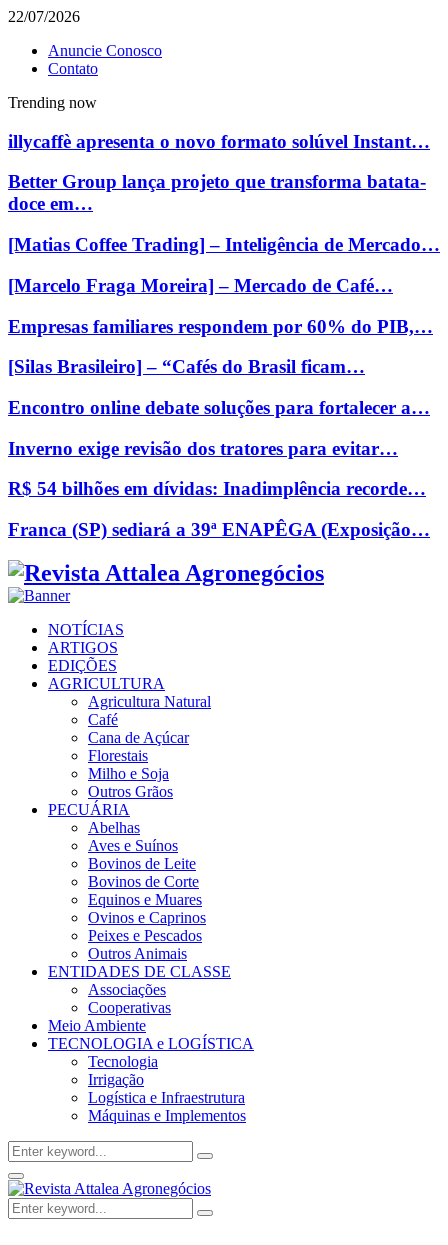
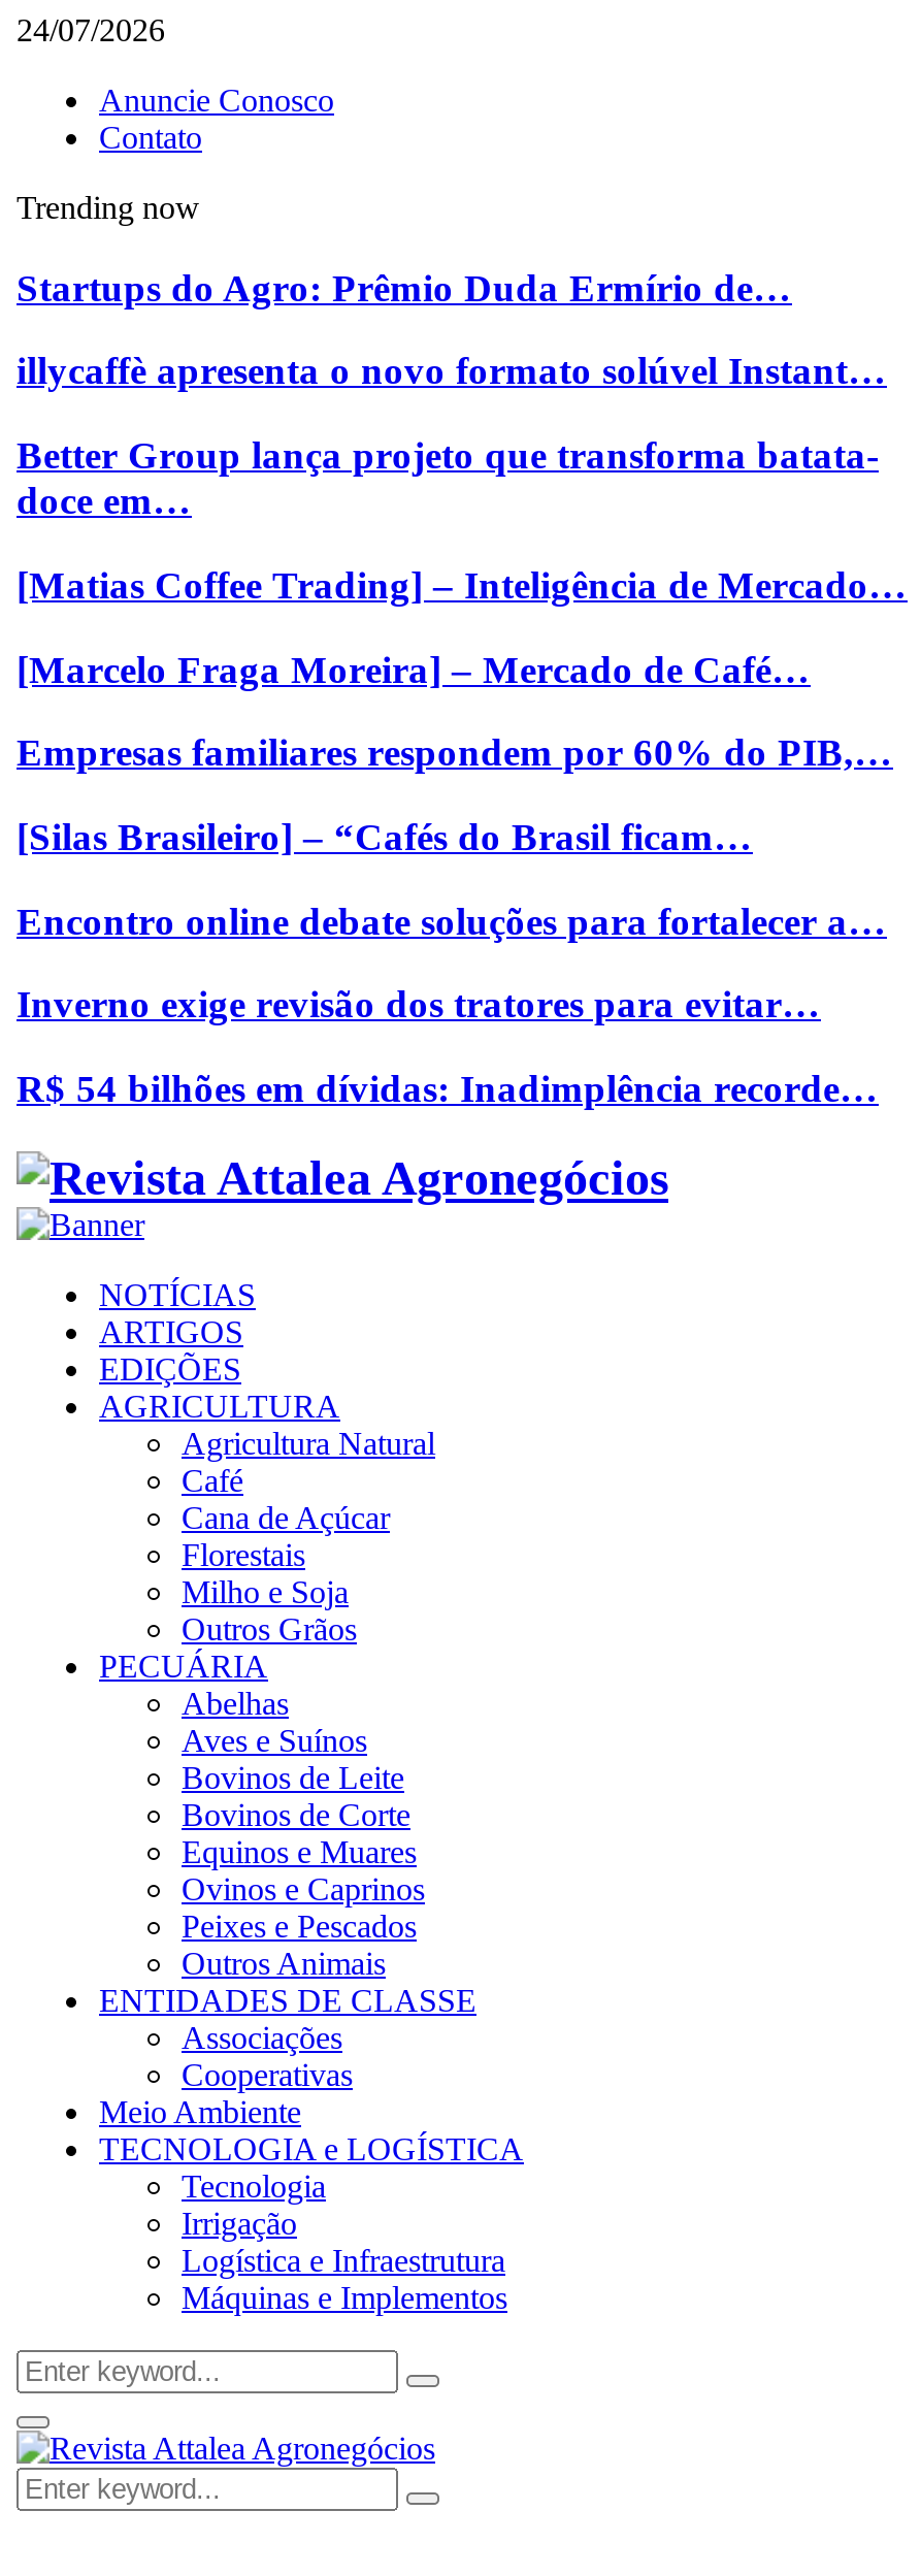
- 22/07/2026
+ 24/07/2026

+ Startups do Agro: Prêmio Duda Ermírio de…

moved down: illycaffè apresenta o novo formato solúvel Instant… | Better Group lança projeto que transforma batata- | doce em… | ... | Inverno exige revisão dos tratores para evitar… | R$ 54 bilhões em dívidas: Inadimplência recorde…

- Franca (SP) sediará a 39ª ENAPÊGA (Exposição…
